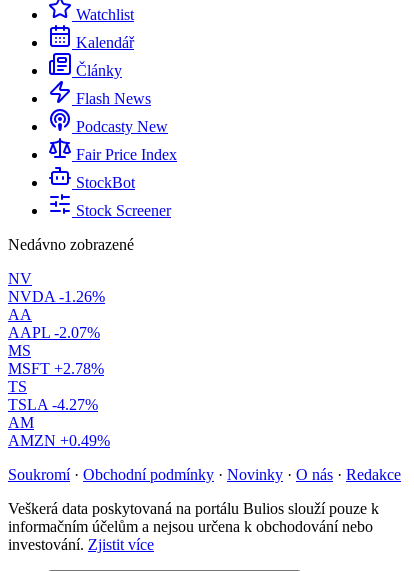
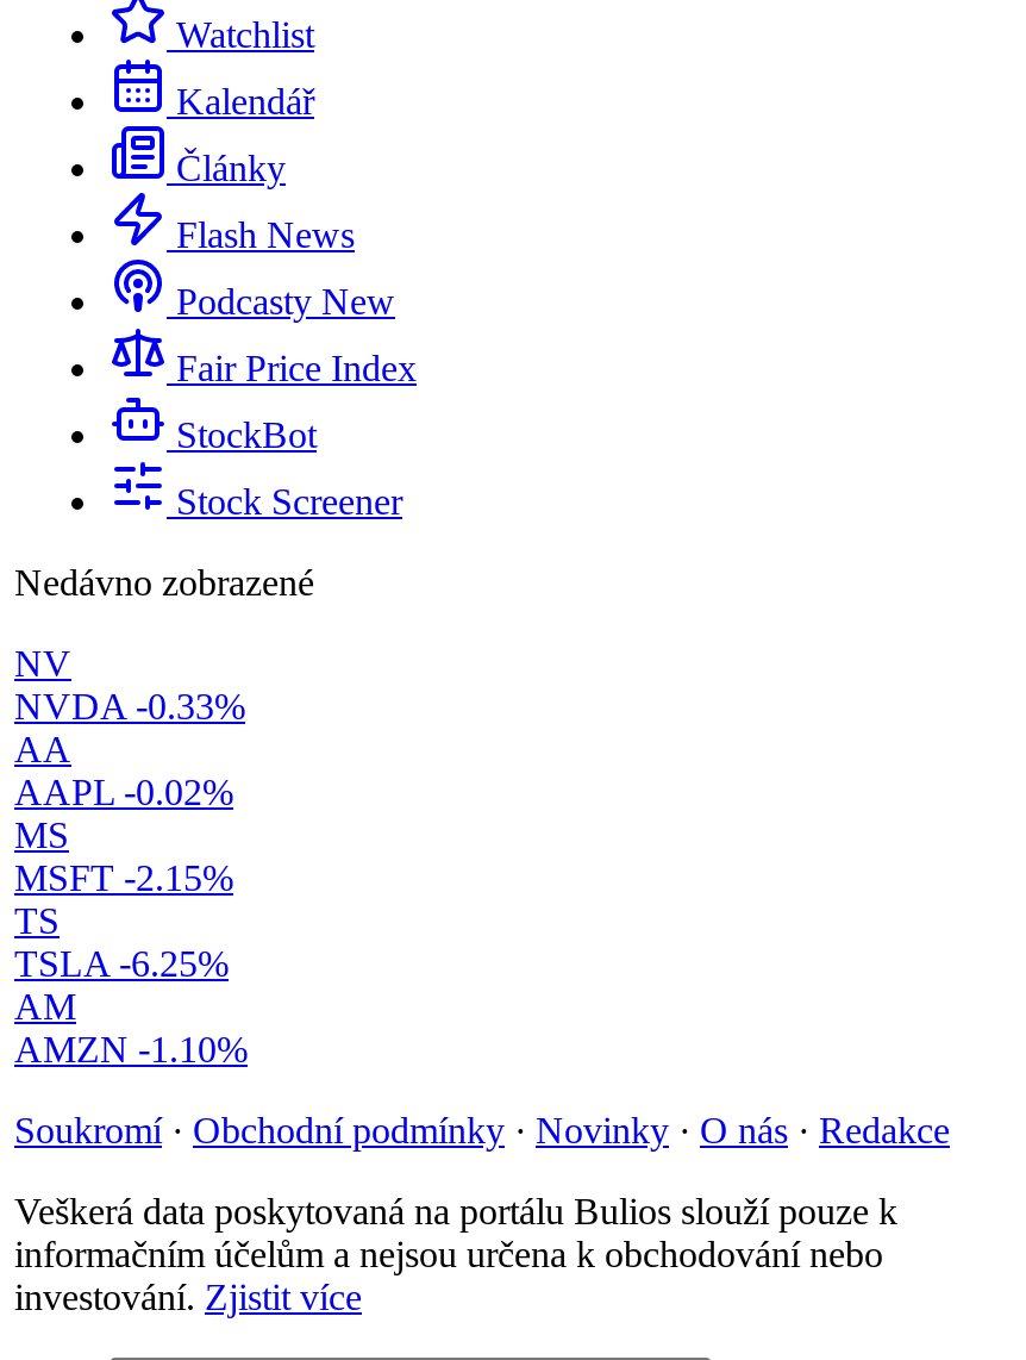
- NVDA -1.26%
+ NVDA -0.33%

- AAPL -2.07%
+ AAPL -0.02%

- MSFT +2.78%
+ MSFT -2.15%

- TSLA -4.27%
+ TSLA -6.25%

- AMZN +0.49%
+ AMZN -1.10%
